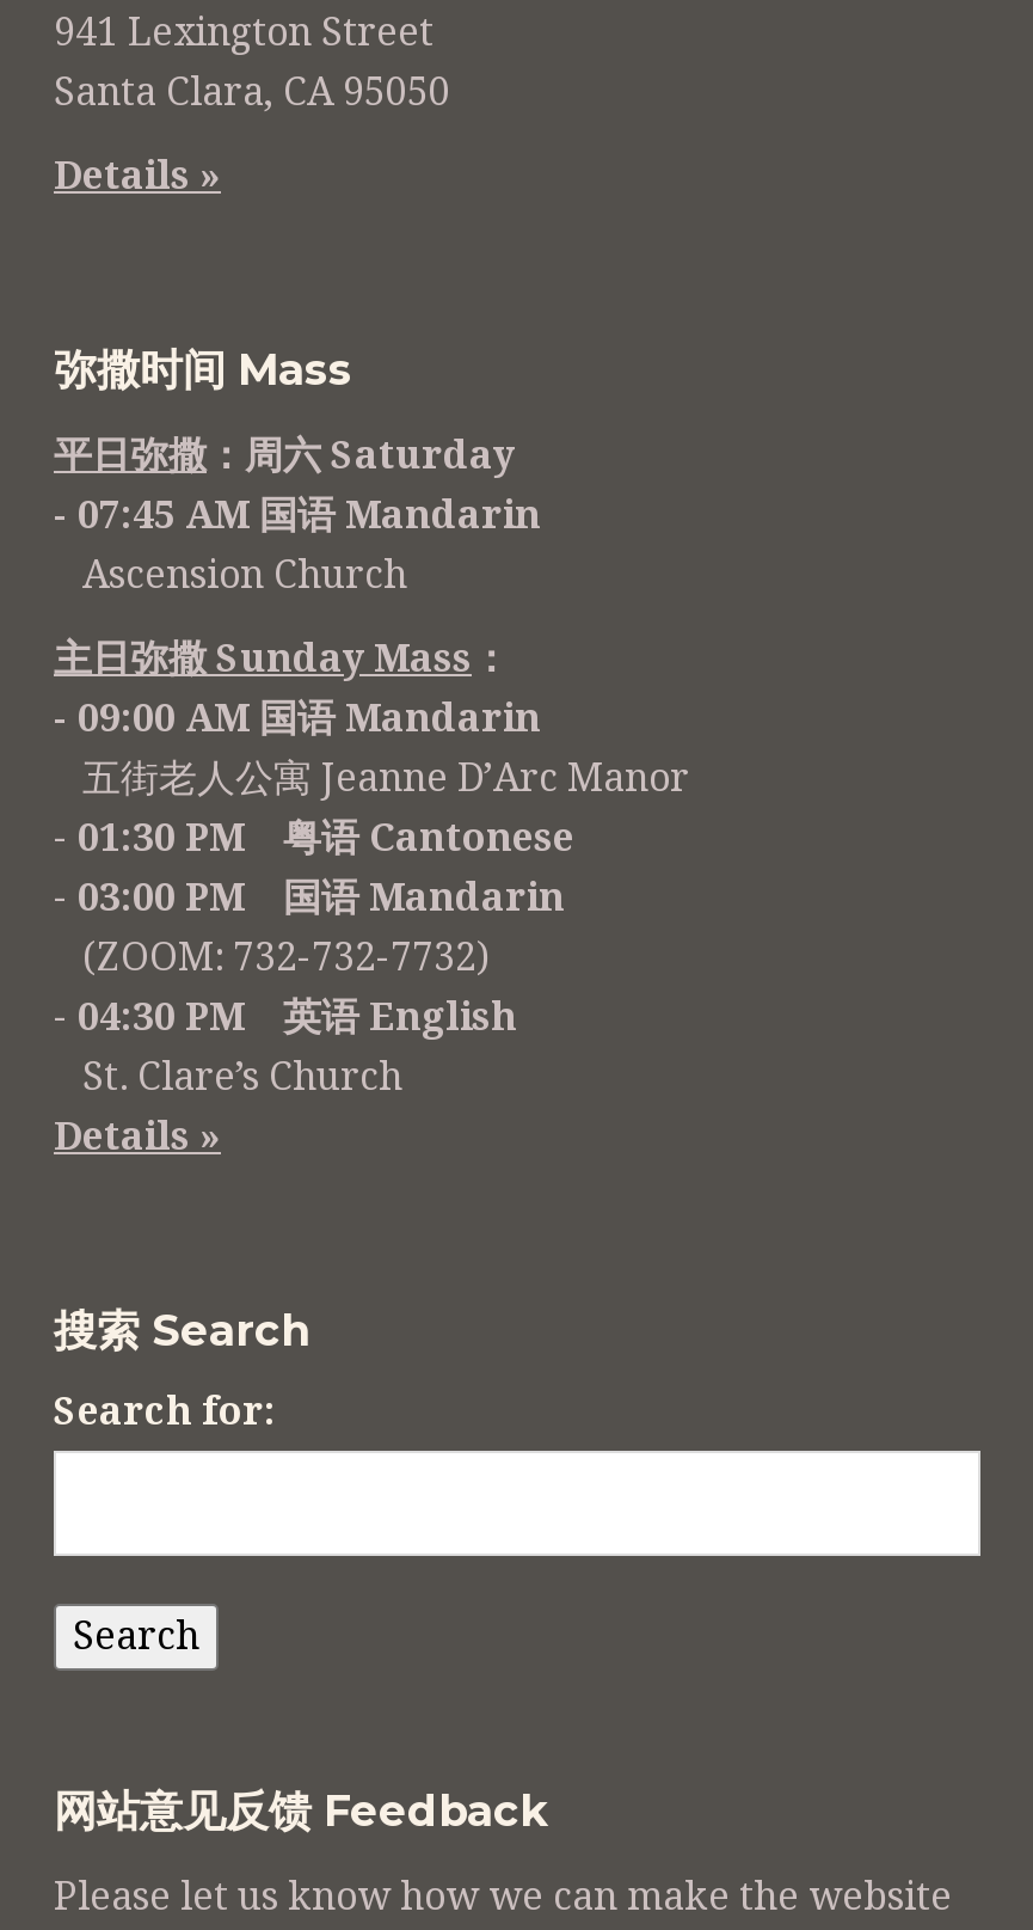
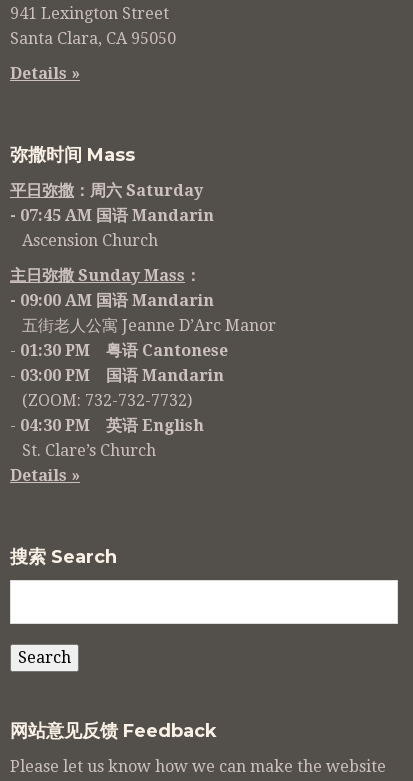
- Search for:
